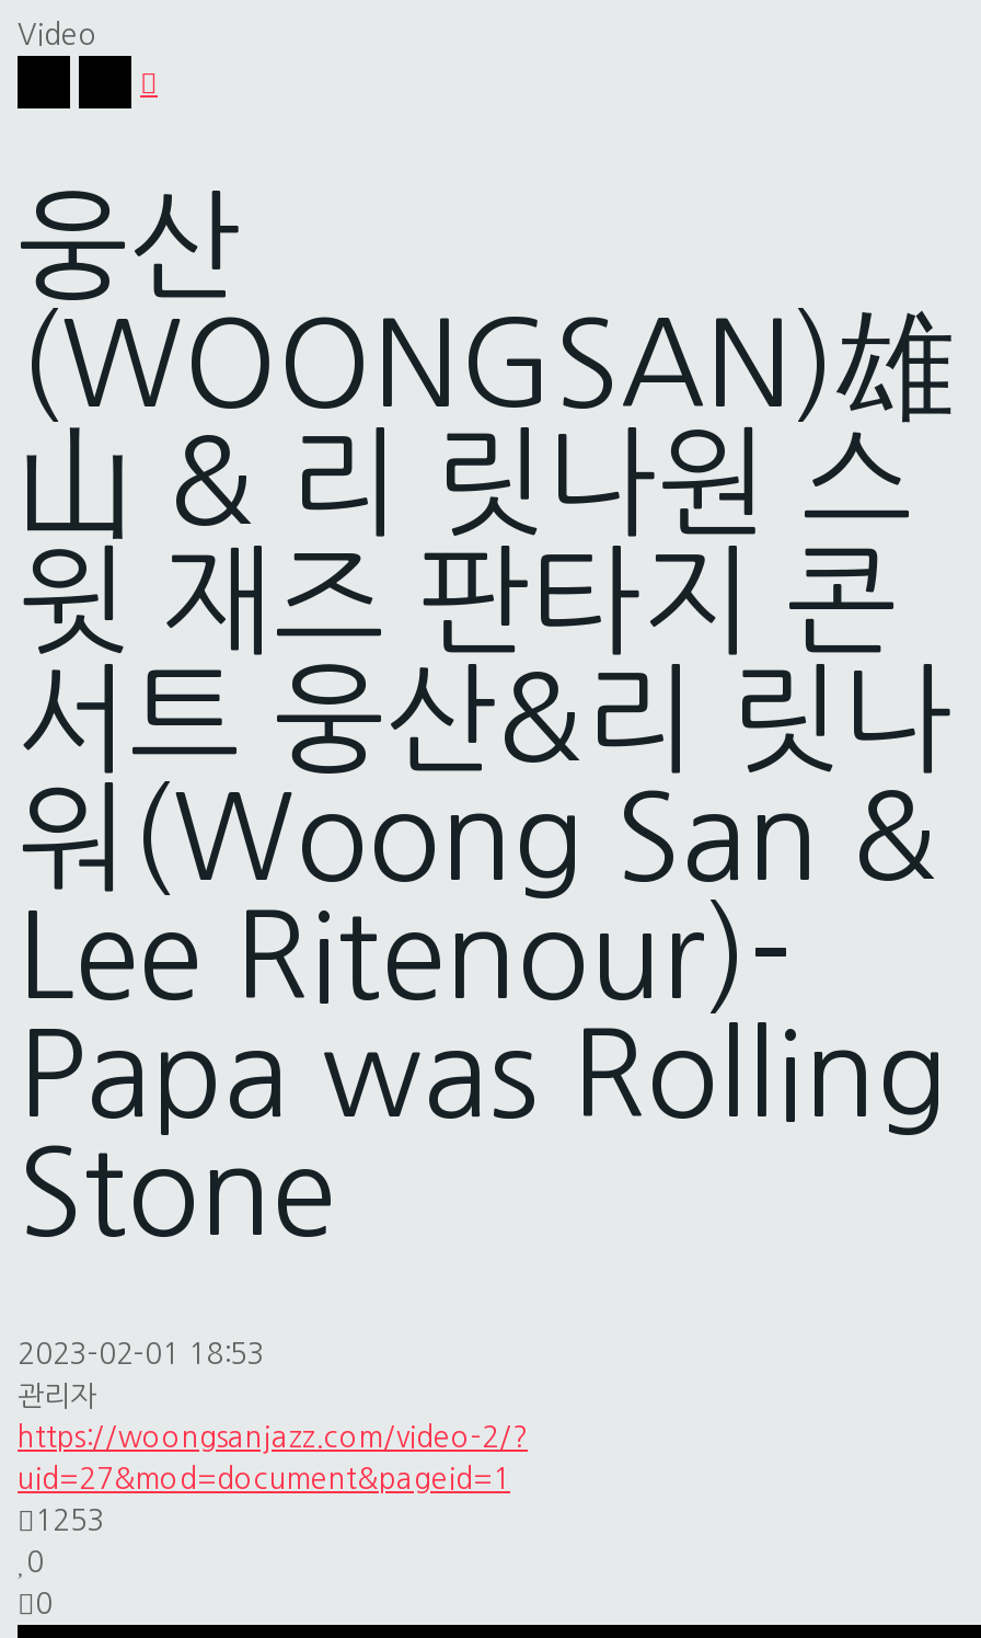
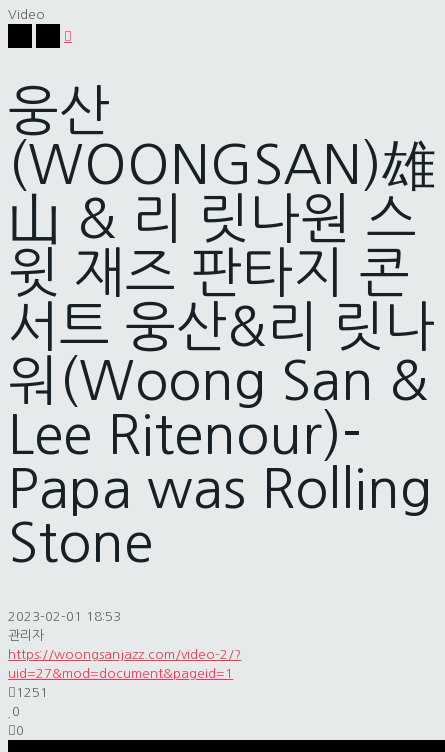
- 1253
+ 1251
